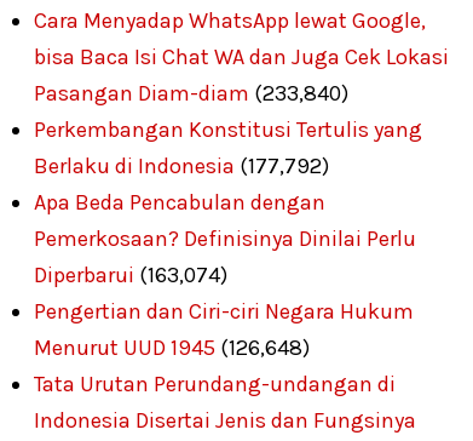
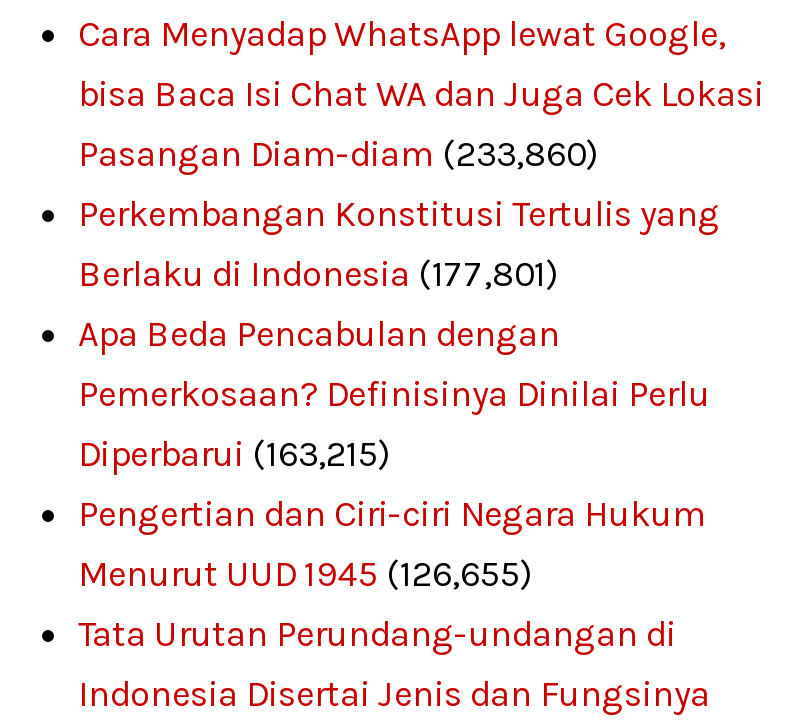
- Pasangan Diam-diam (233,840)
+ Pasangan Diam-diam (233,860)

- Berlaku di Indonesia (177,792)
+ Berlaku di Indonesia (177,801)

- Diperbarui (163,074)
+ Diperbarui (163,215)

- Menurut UUD 1945 (126,648)
+ Menurut UUD 1945 (126,655)
